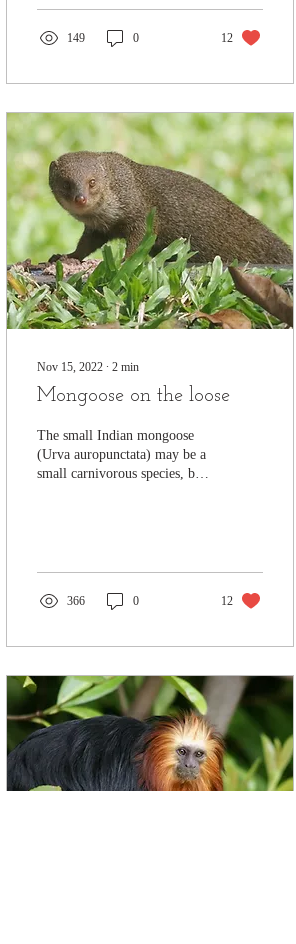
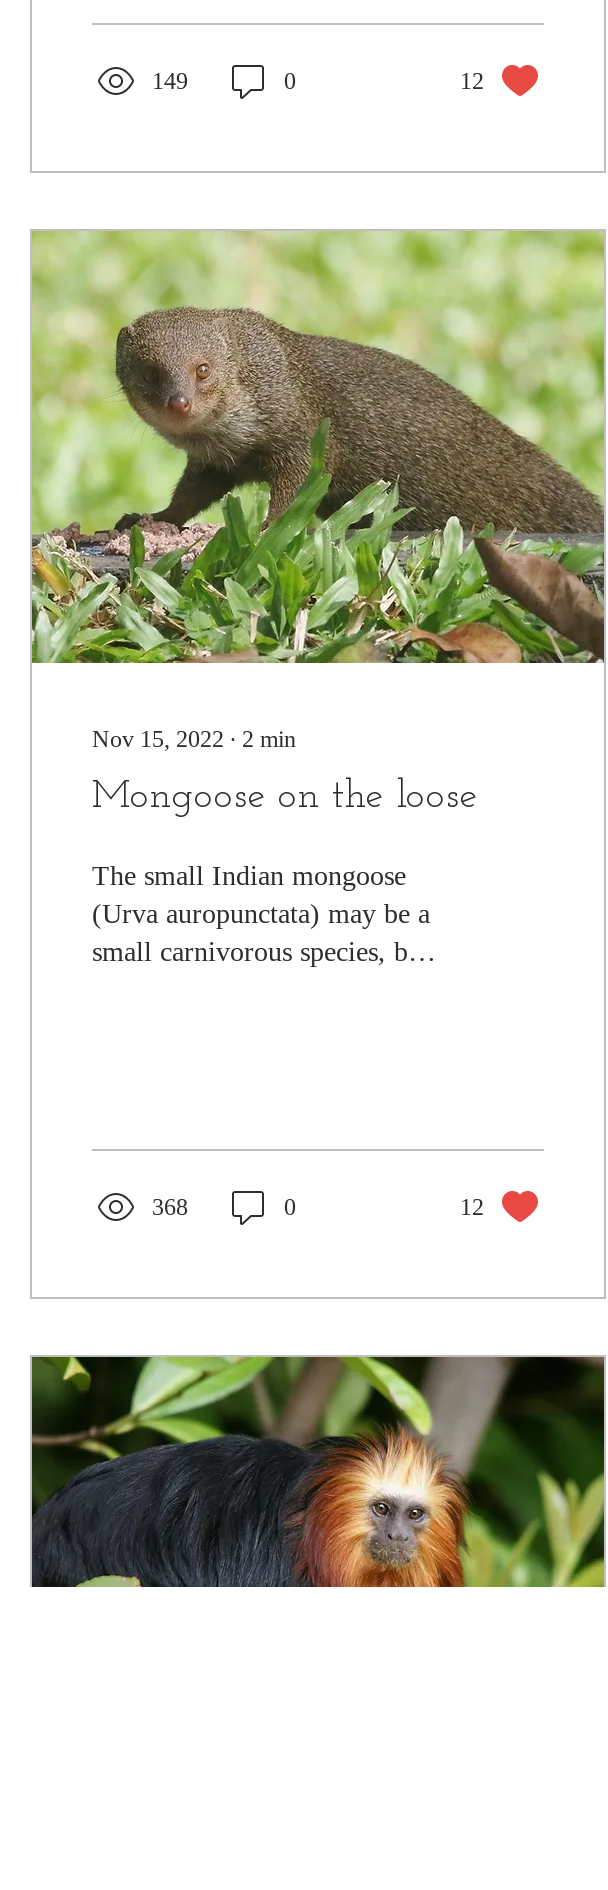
- 366
+ 368
